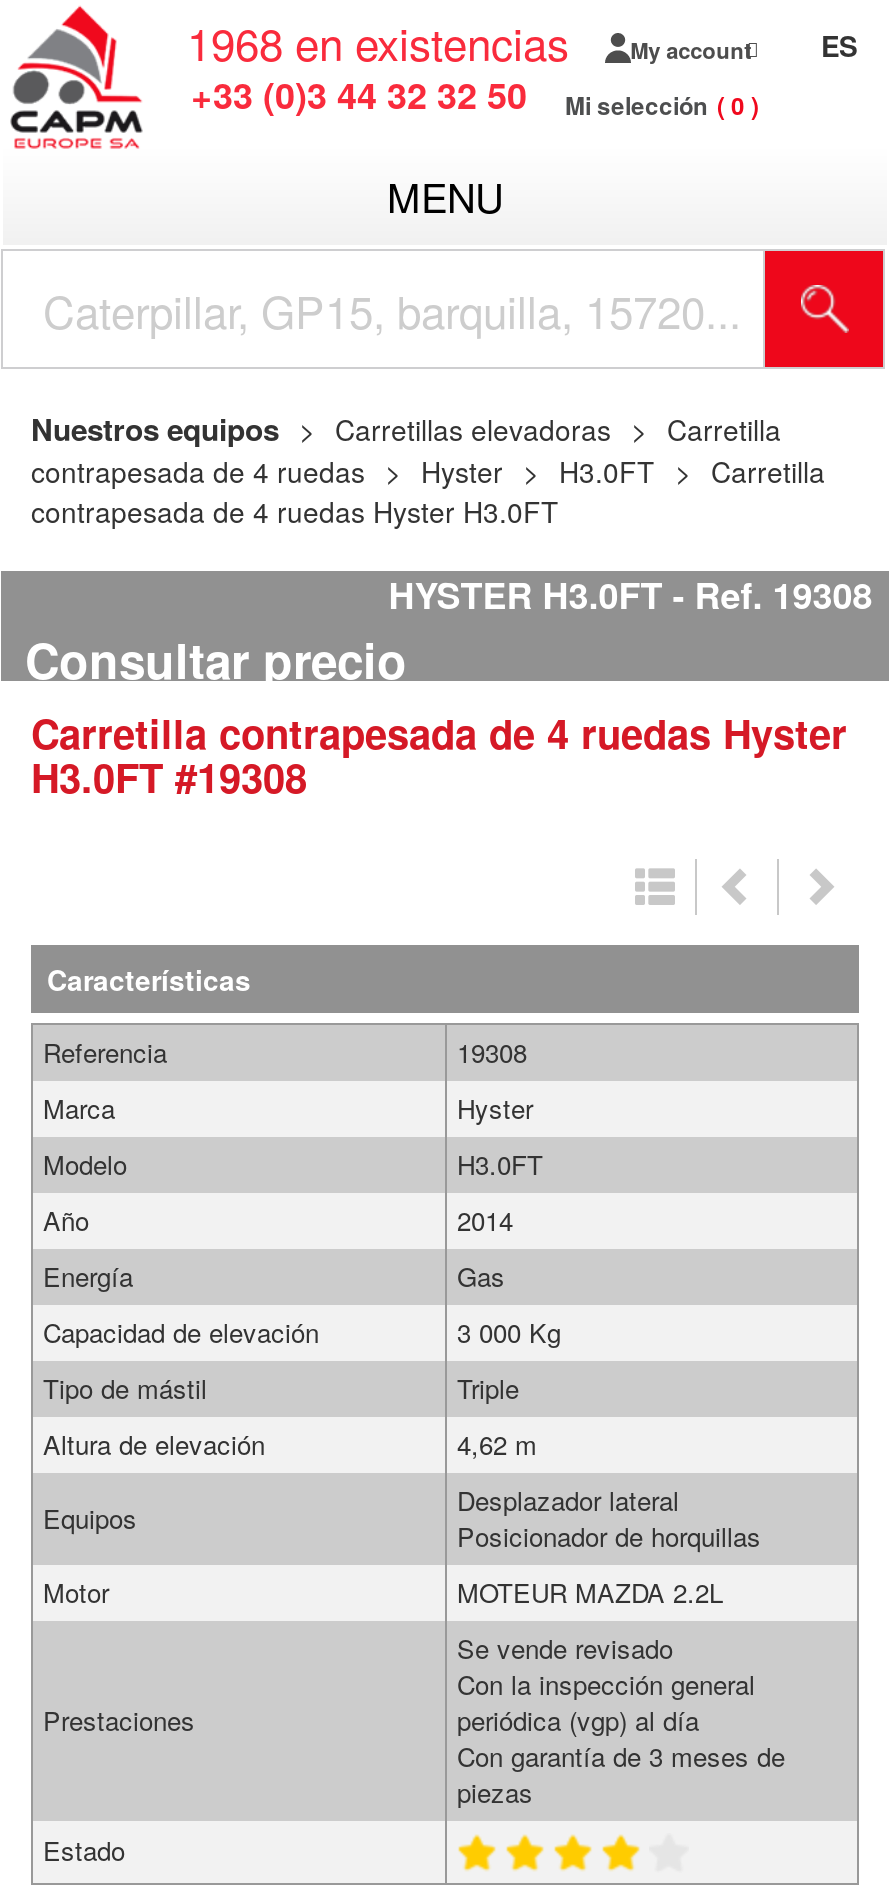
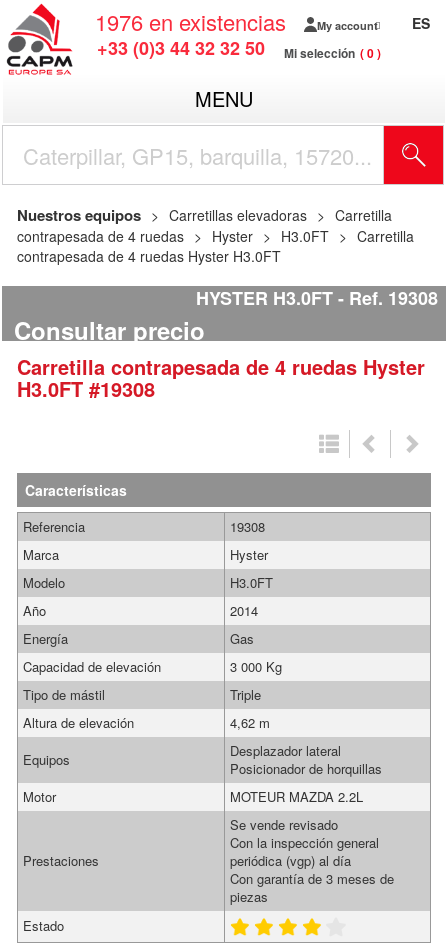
- 1968 en existencias
+ 1976 en existencias
